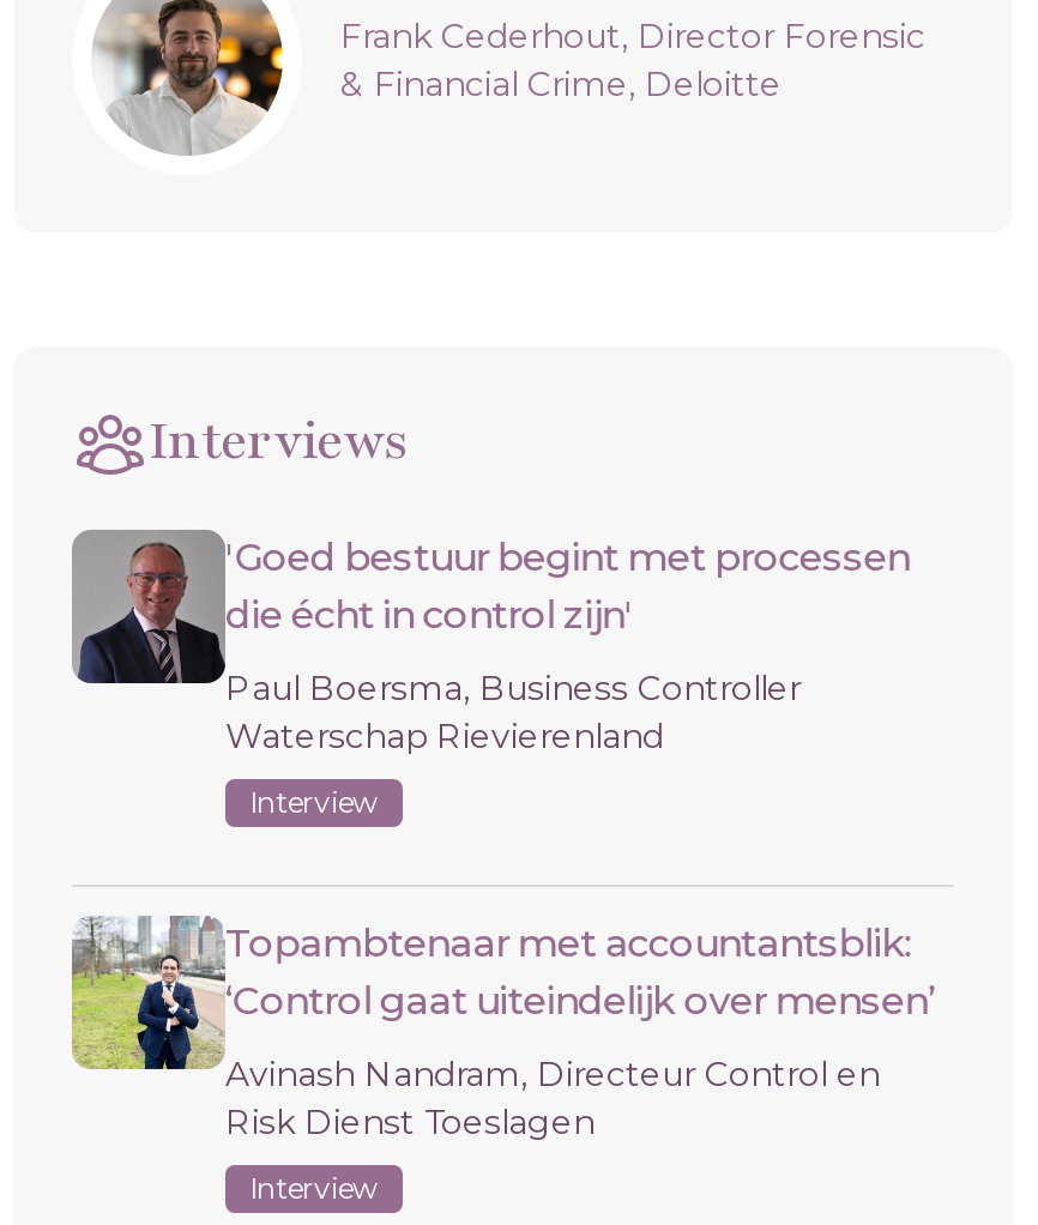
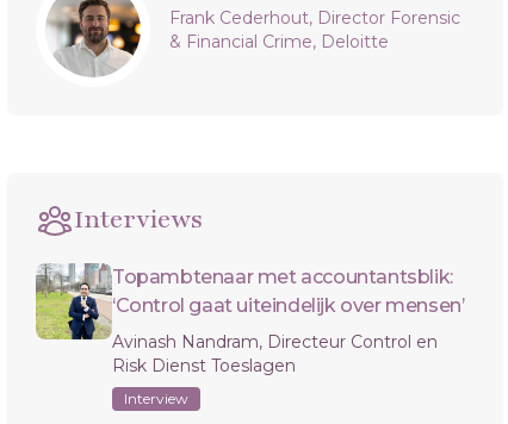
- [image]
- 'Goed bestuur begint met processen
- die écht in control zijn'
- Paul Boersma, Business Controller
- Waterschap Rievierenland
- Interview
